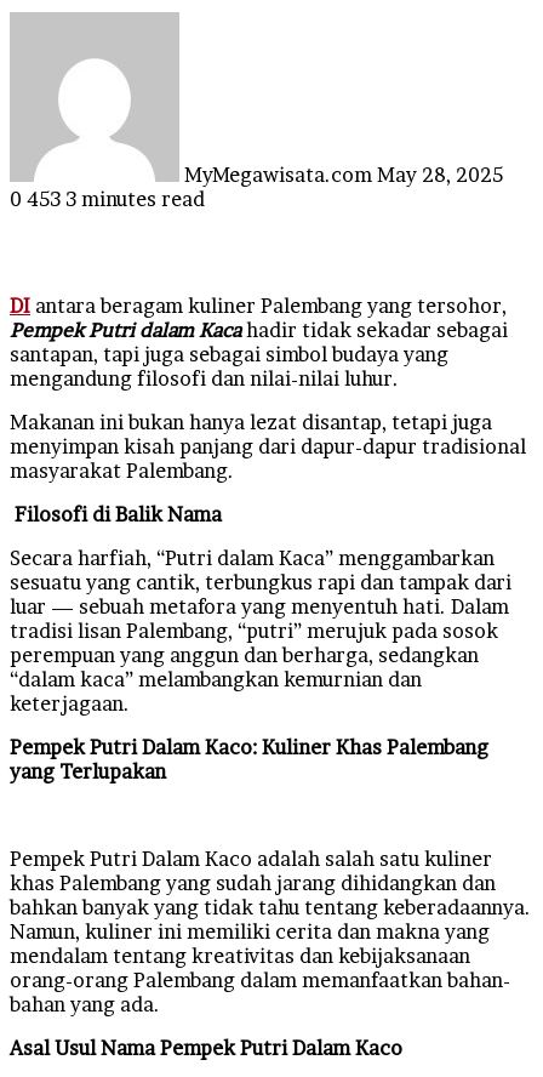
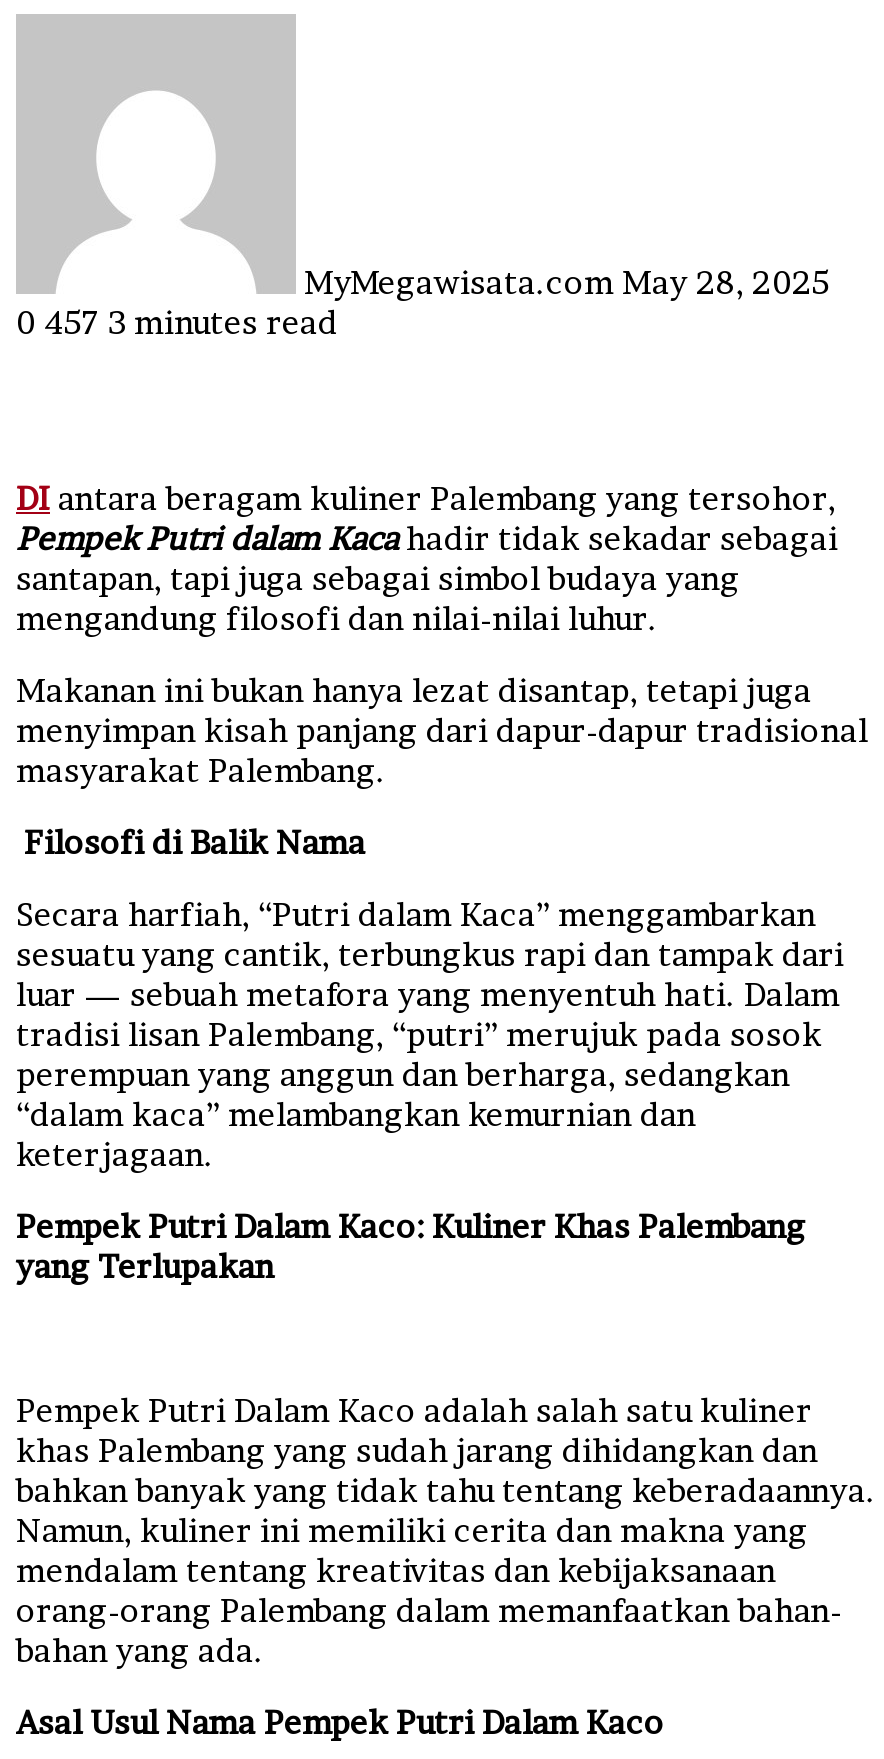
- 0 453 3 minutes read
+ 0 457 3 minutes read
